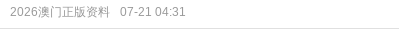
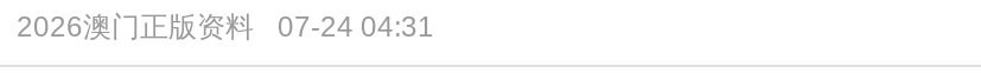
- 2026澳门正版资料 07-21 04:31
+ 2026澳门正版资料 07-24 04:31
